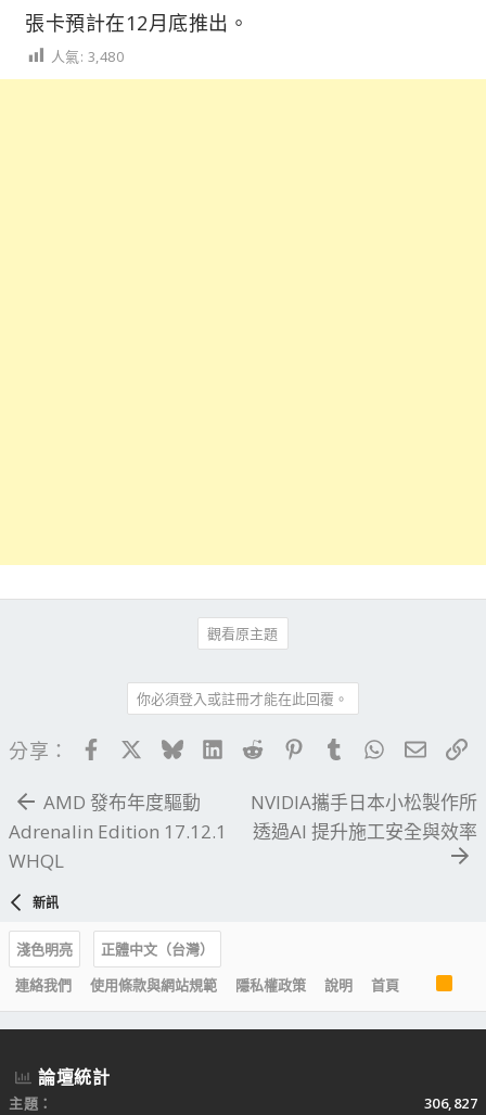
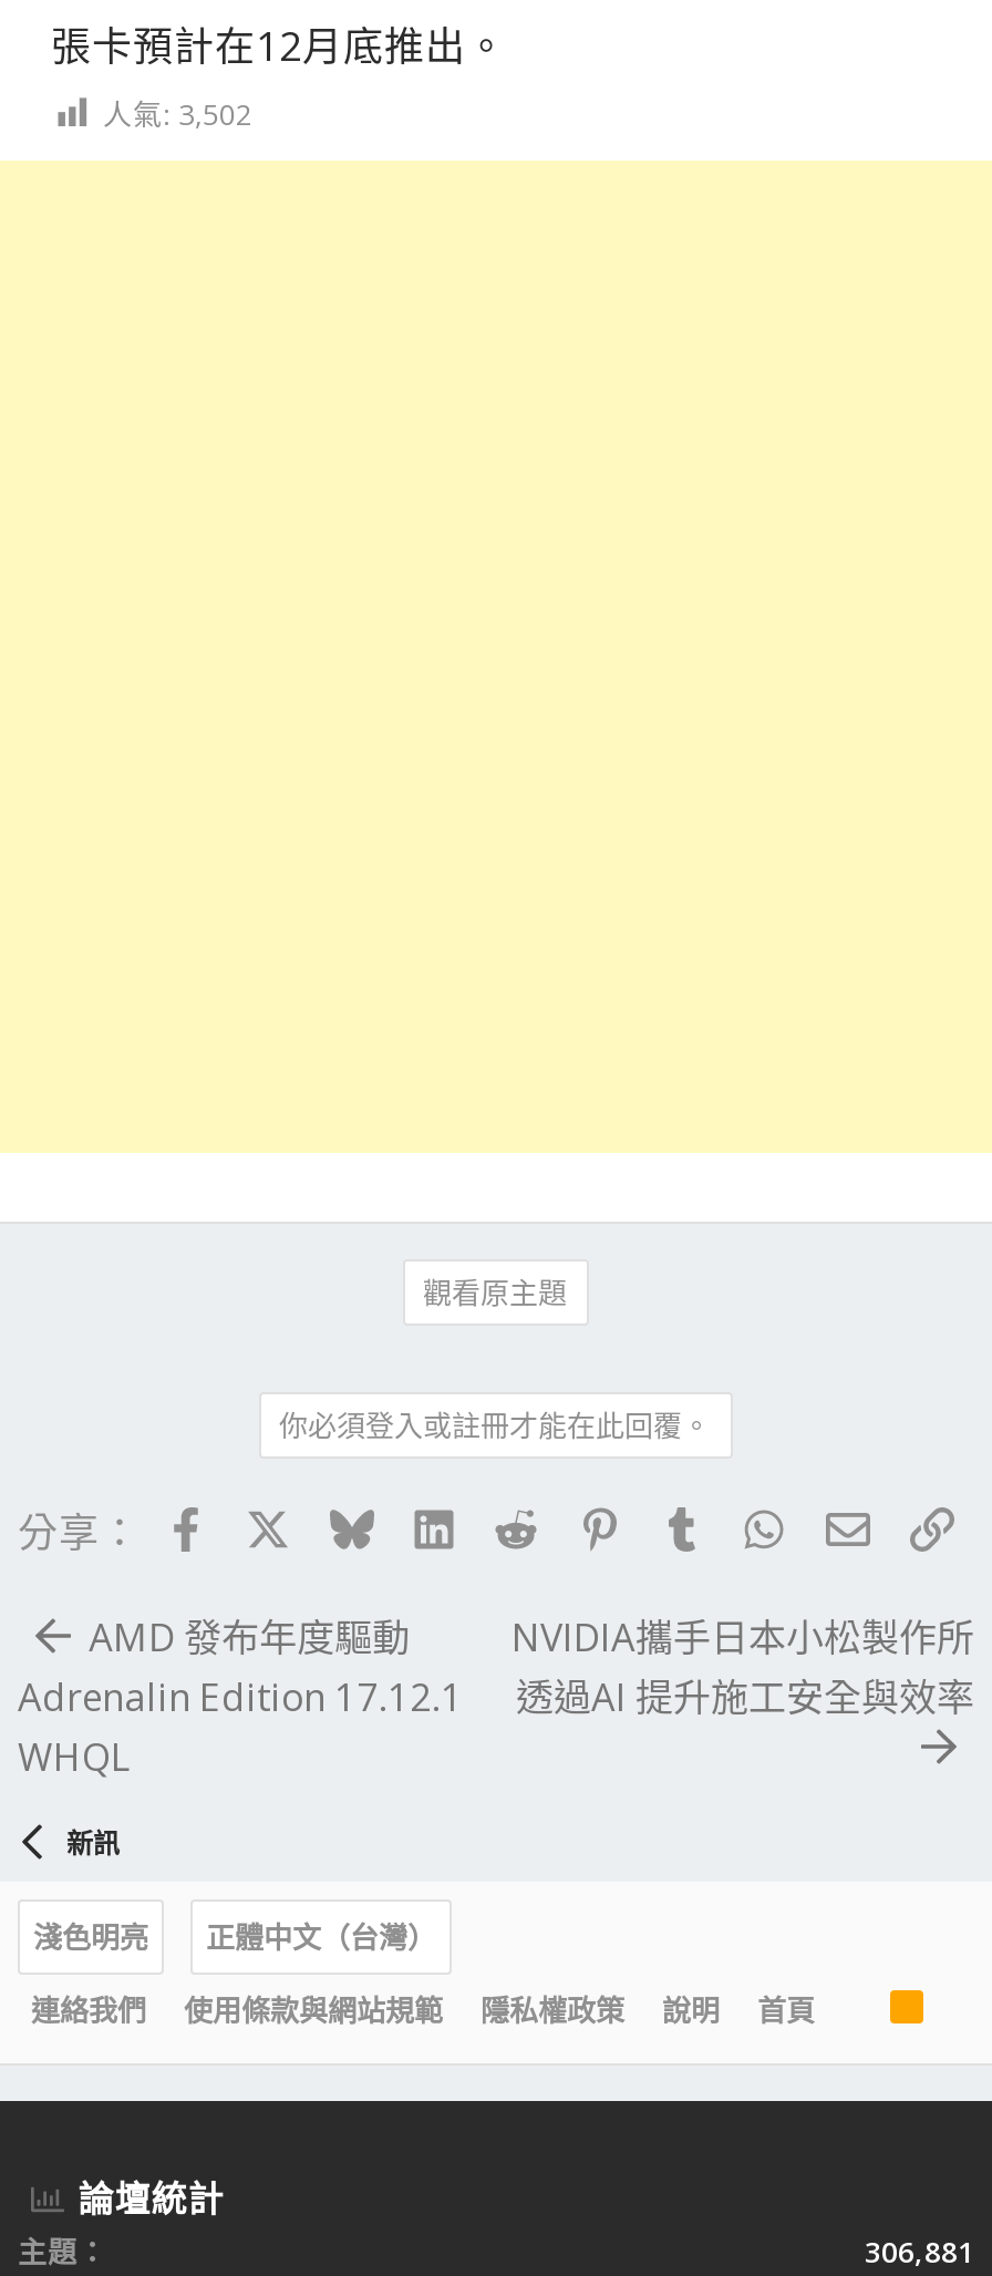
- 人氣: 3,480
+ 人氣: 3,502

- 306,827
+ 306,881
